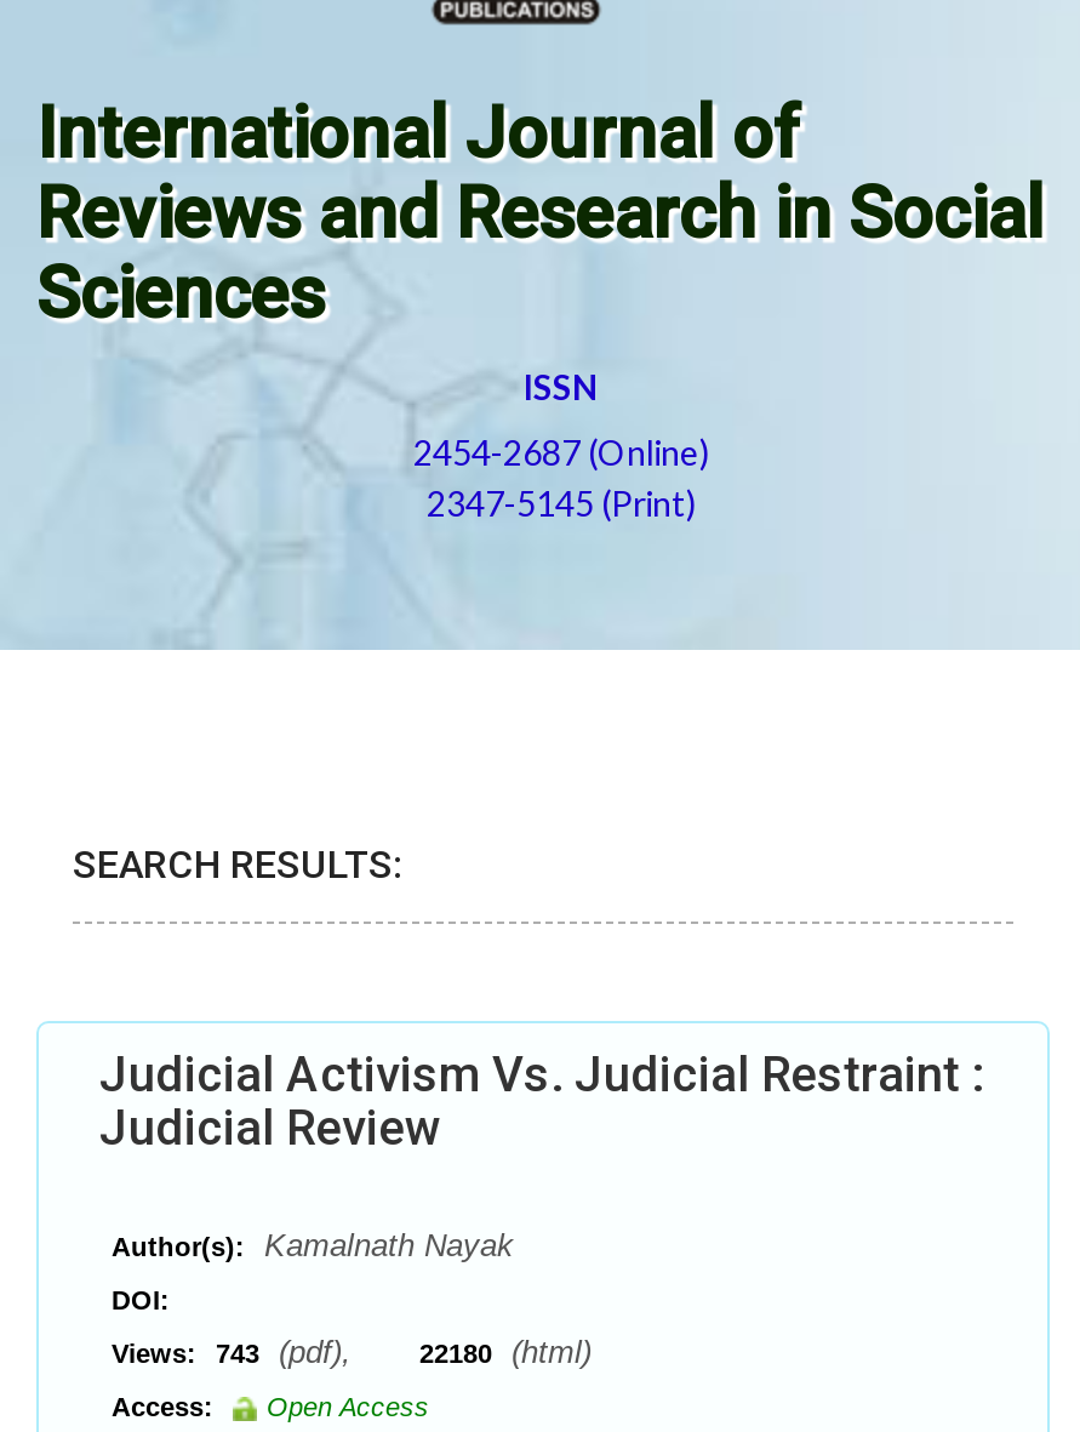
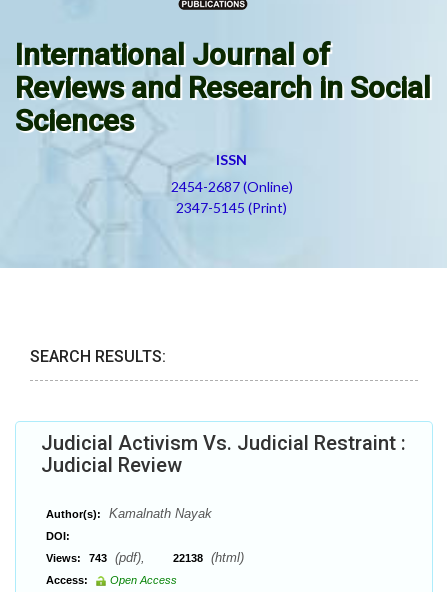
- Views: 743 (pdf), 22180 (html)
+ Views: 743 (pdf), 22138 (html)
